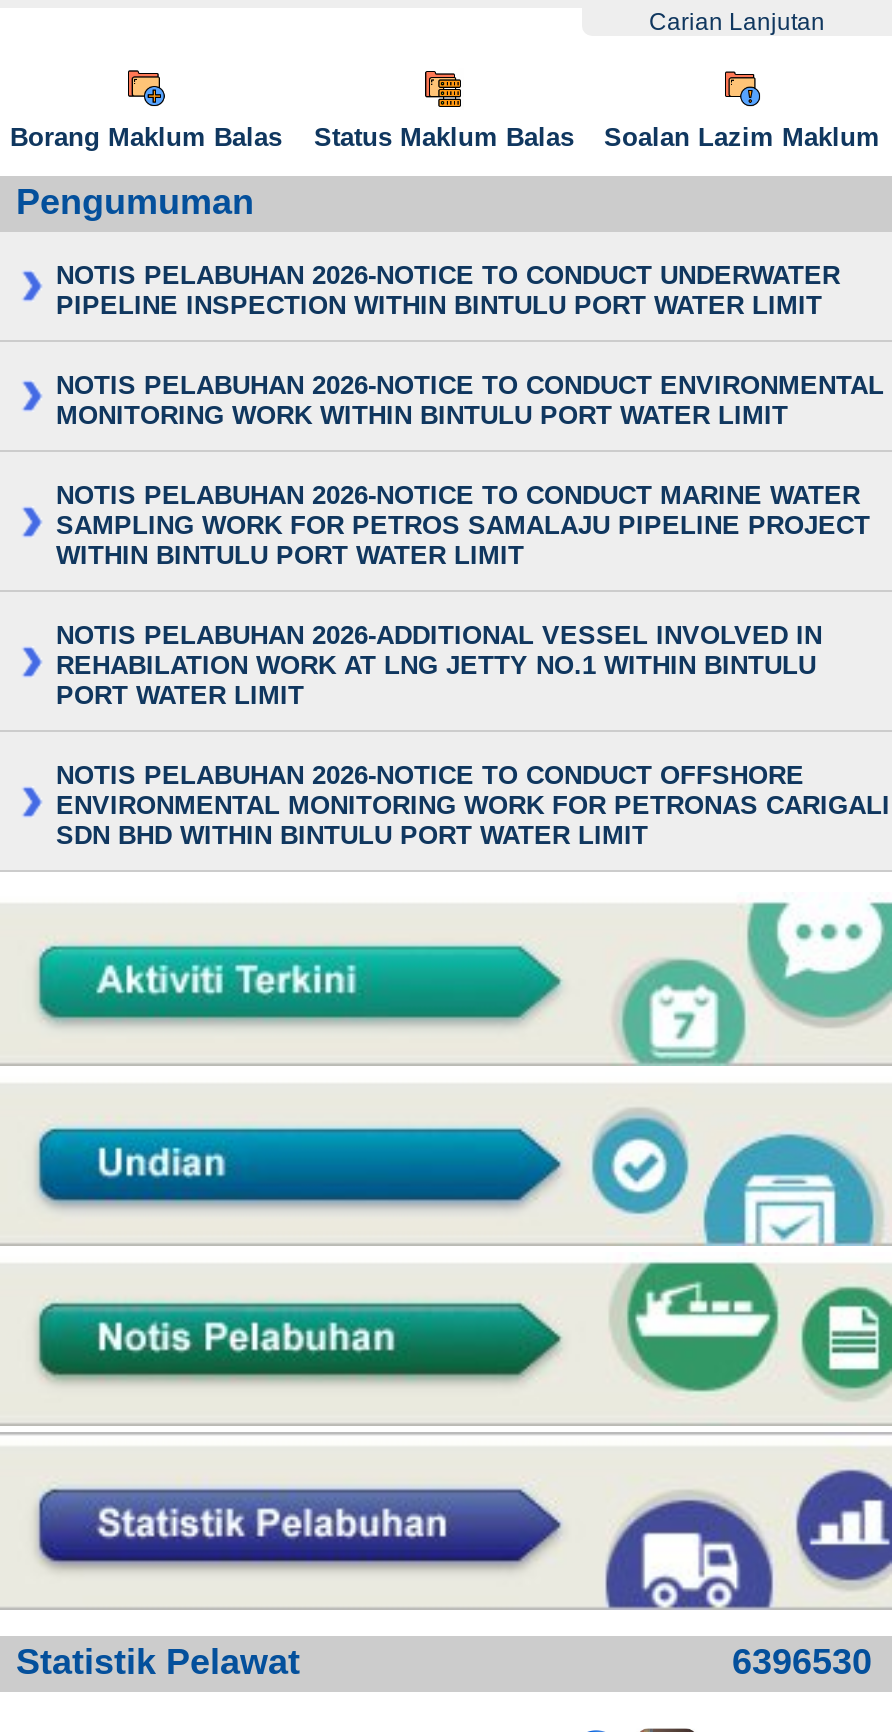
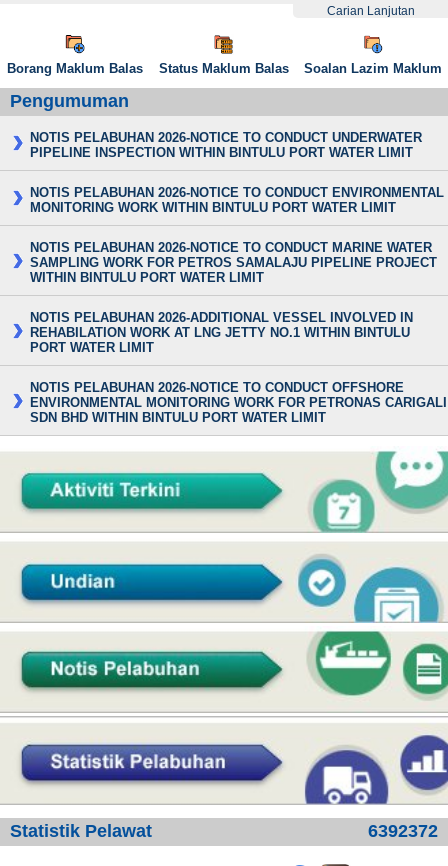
- 6396530
+ 6392372
